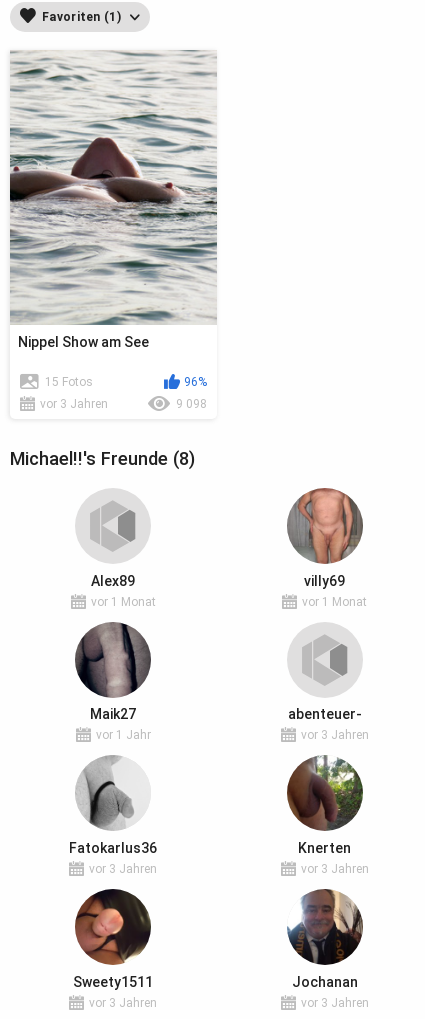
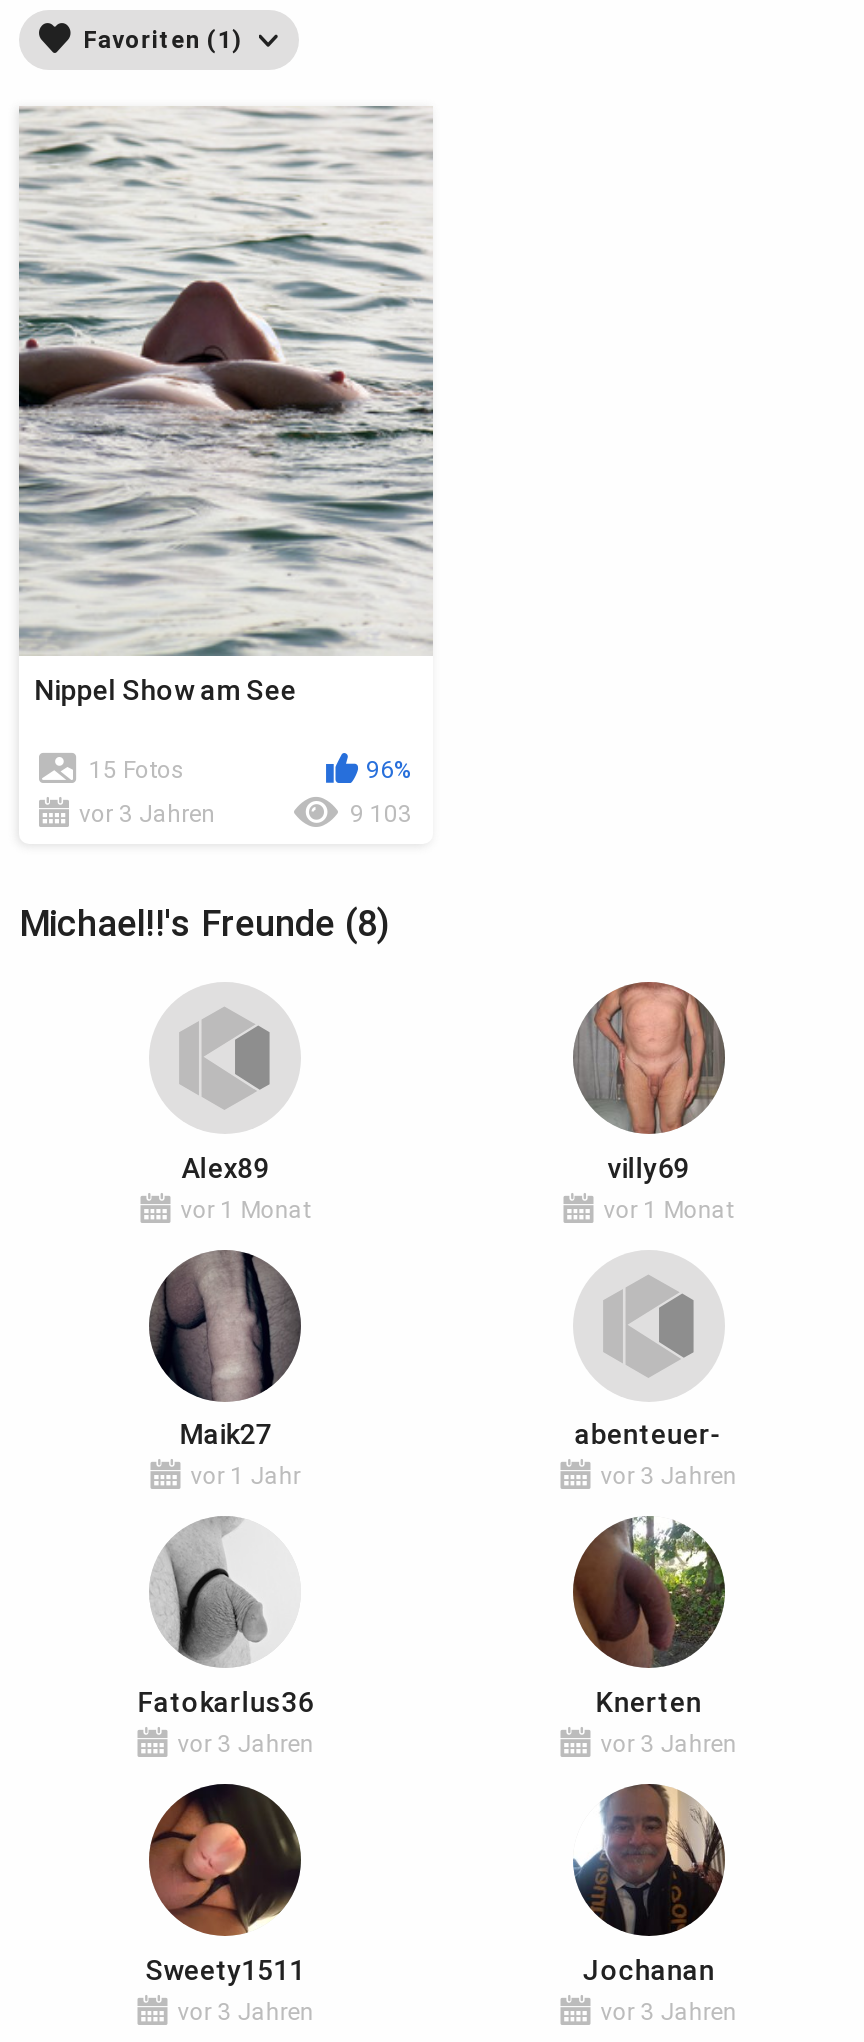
- 9 098
+ 9 103
